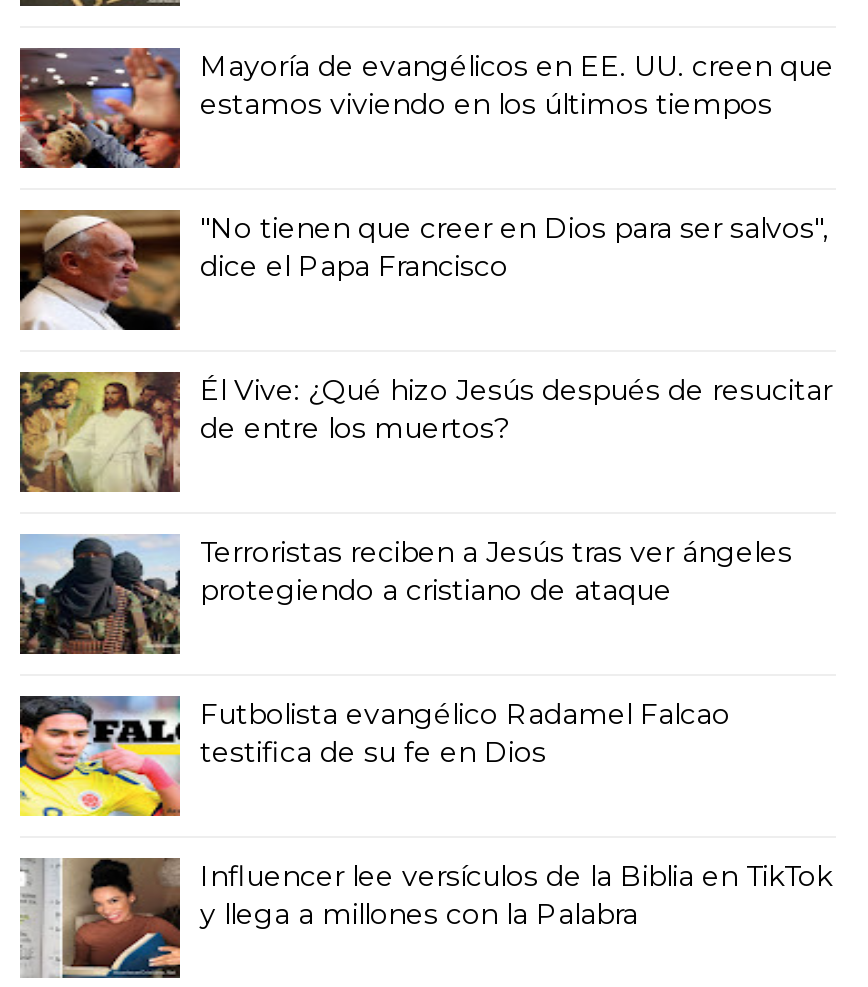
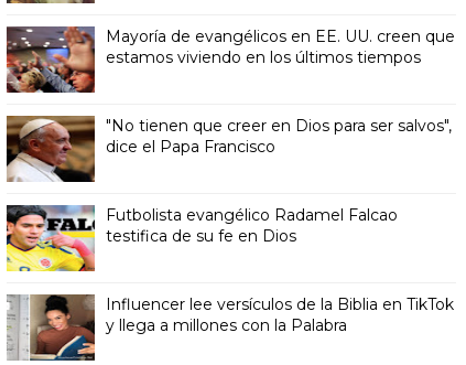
- [image]
- Él Vive: ¿Qué hizo Jesús después de resucitar
- de entre los muertos?
- Terroristas reciben a Jesús tras ver ángeles
- protegiendo a cristiano de ataque

- [image]
